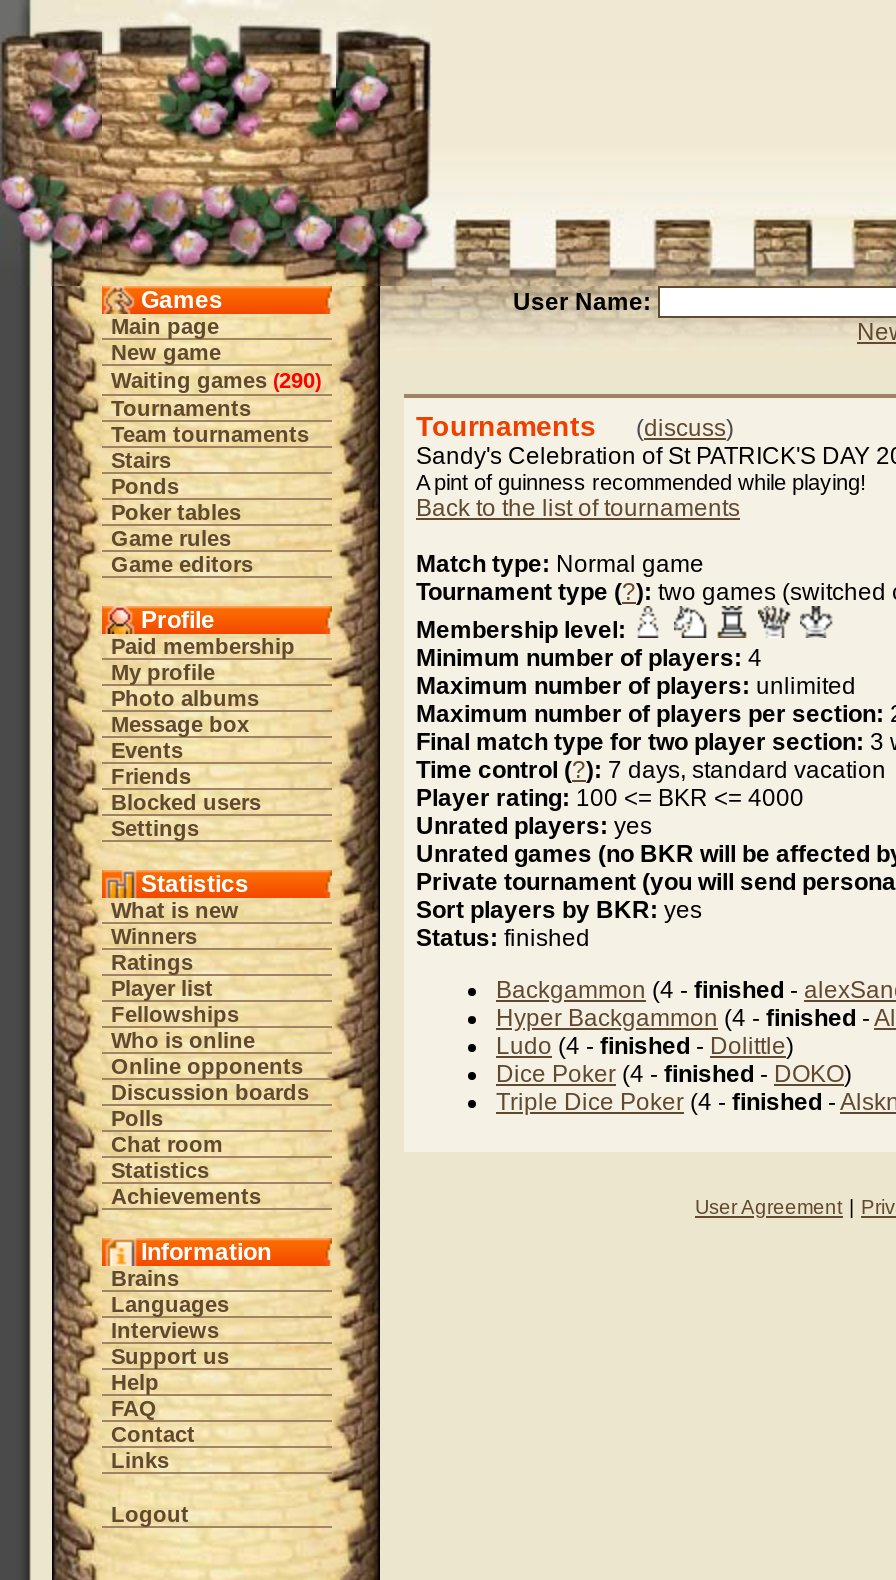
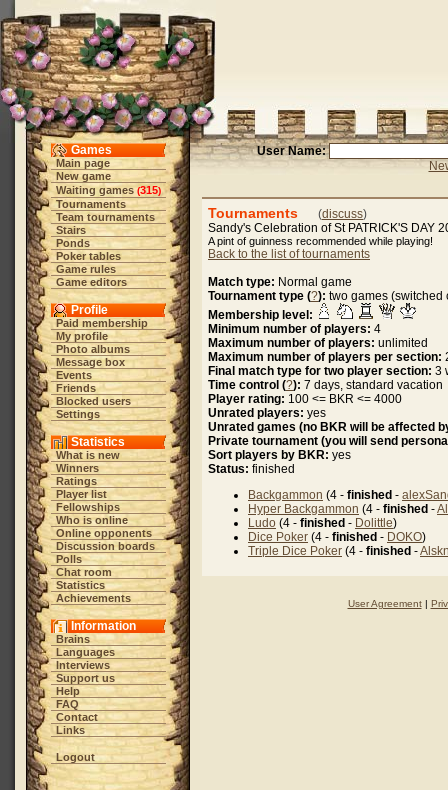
- Waiting games (290)
+ Waiting games (315)
